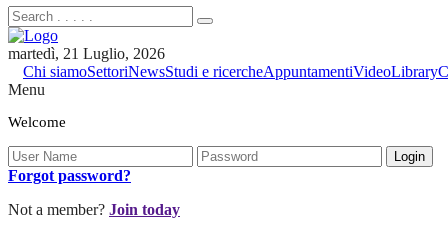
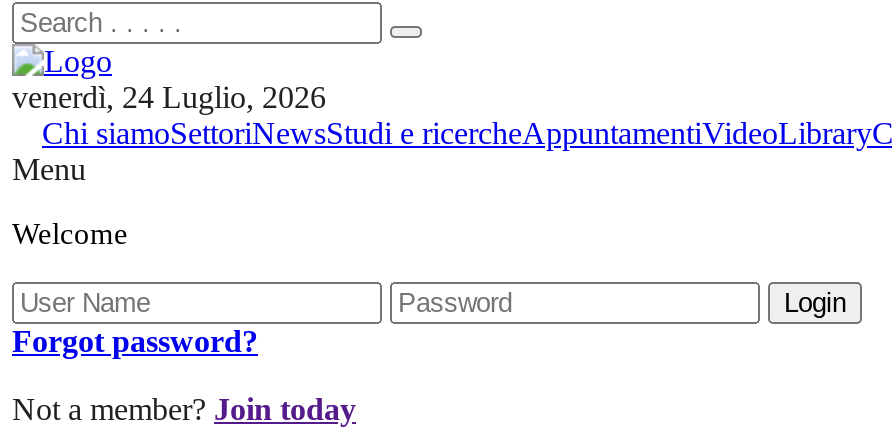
- martedì, 21 Luglio, 2026
+ venerdì, 24 Luglio, 2026
